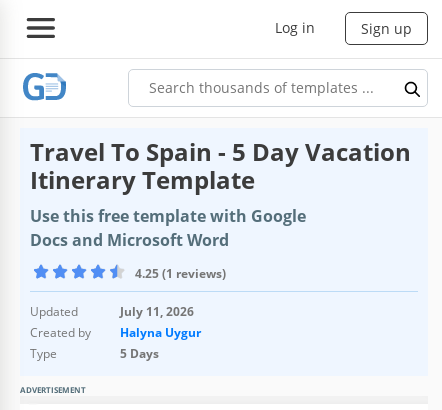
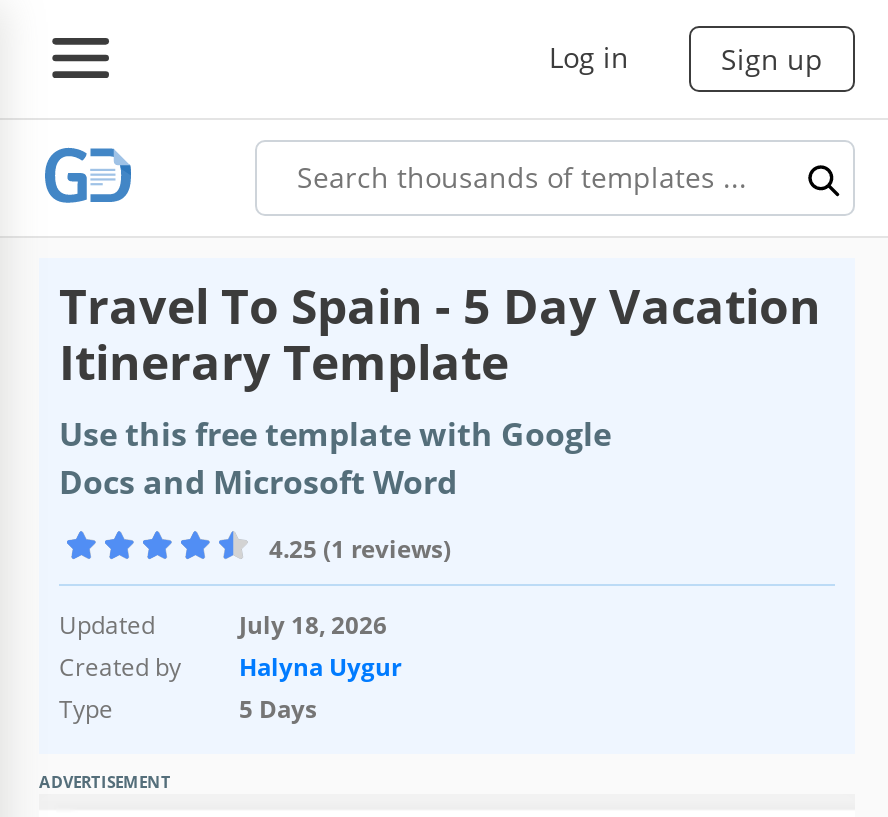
- July 11, 2026
+ July 18, 2026
